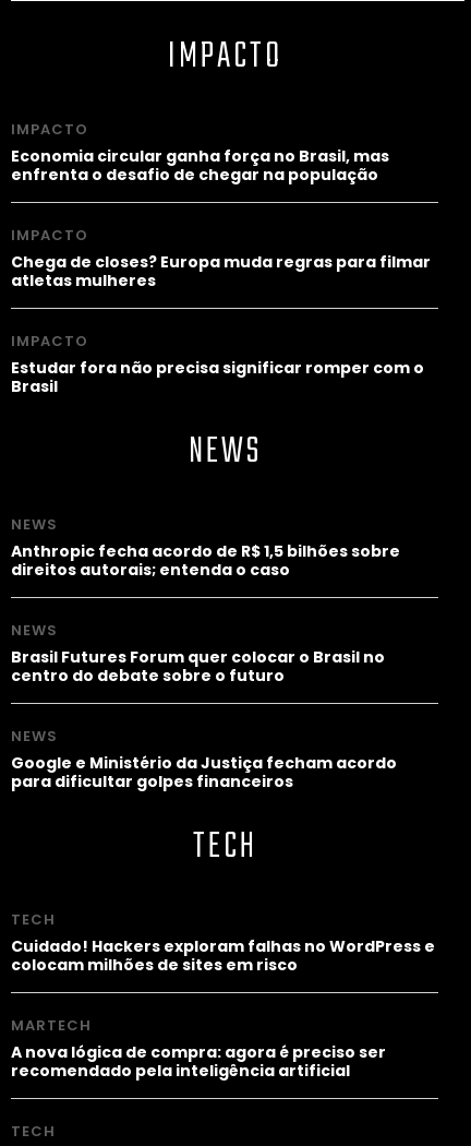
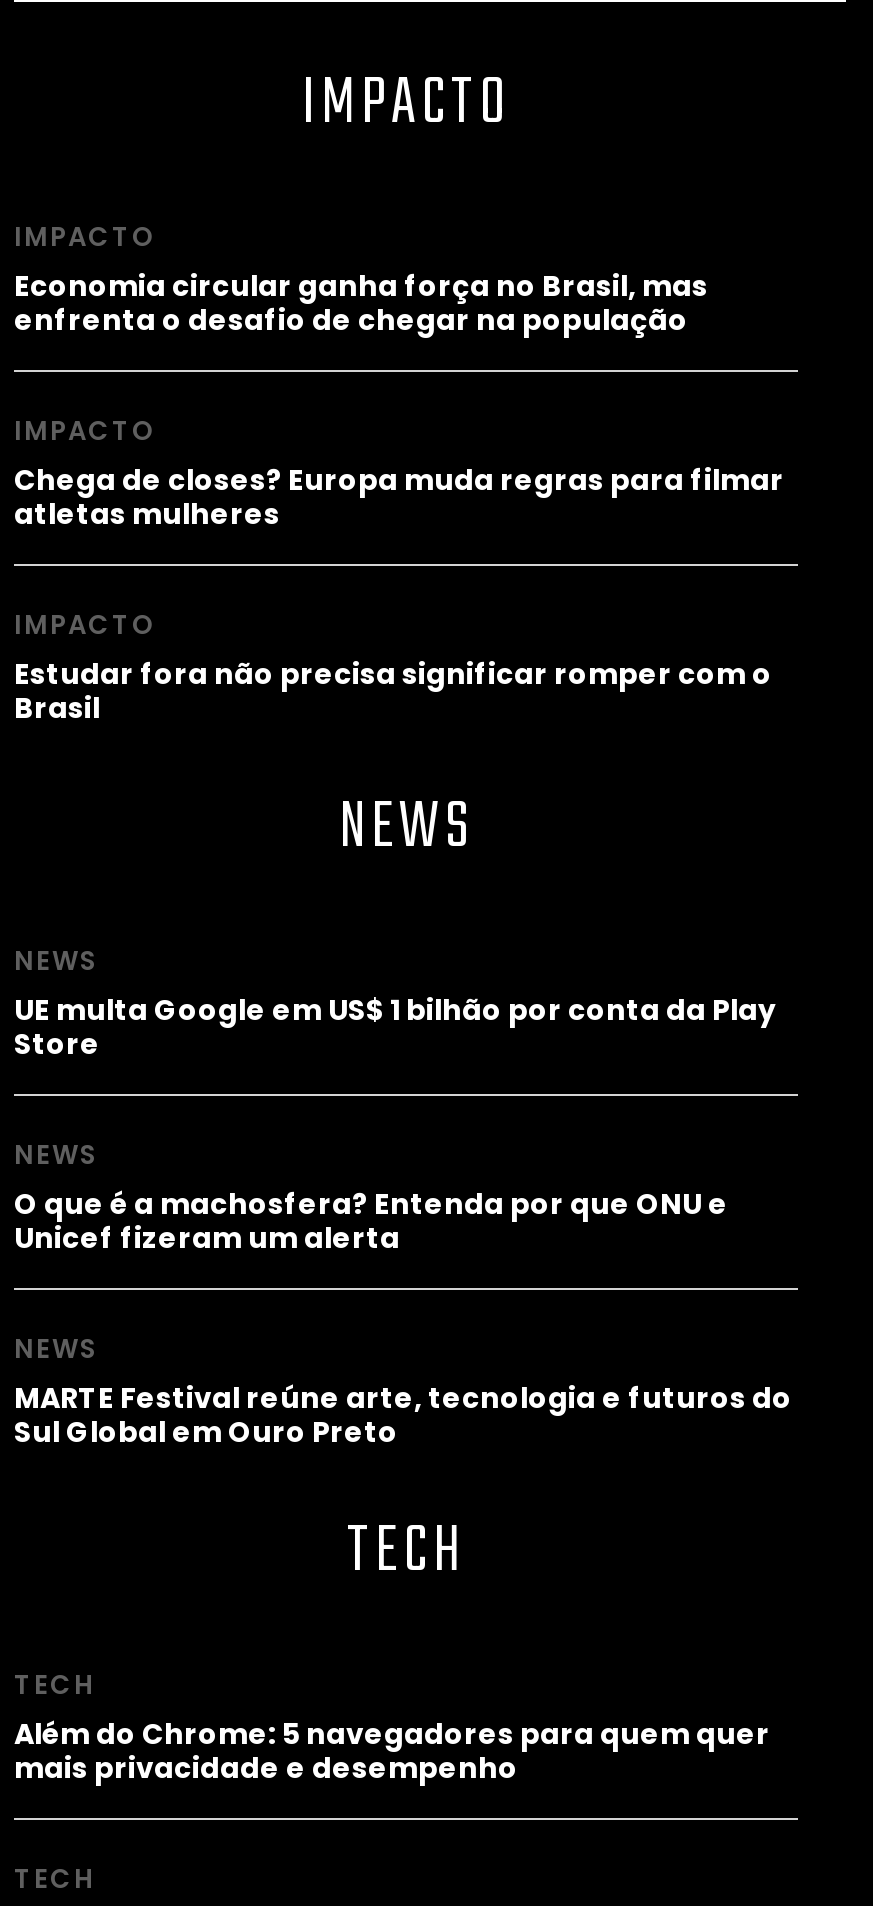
- Anthropic fecha acordo de R$ 1,5 bilhões sobre
- direitos autorais; entenda o caso
+ UE multa Google em US$ 1 bilhão por conta da Play
+ Store

- Brasil Futures Forum quer colocar o Brasil no
- centro do debate sobre o futuro
+ O que é a machosfera? Entenda por que ONU e
+ Unicef fizeram um alerta

- Google e Ministério da Justiça fecham acordo
- para dificultar golpes financeiros
+ MARTE Festival reúne arte, tecnologia e futuros do
+ Sul Global em Ouro Preto

- Cuidado! Hackers exploram falhas no WordPress e
- colocam milhões de sites em risco
- MARTECH
- A nova lógica de compra: agora é preciso ser
- recomendado pela inteligência artificial
+ Além do Chrome: 5 navegadores para quem quer
+ mais privacidade e desempenho
